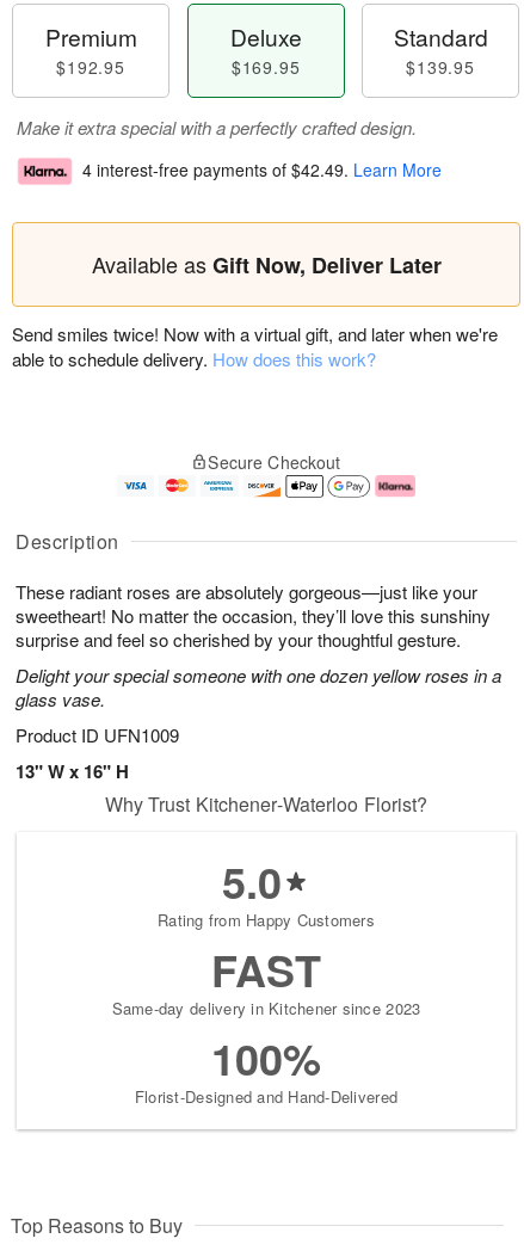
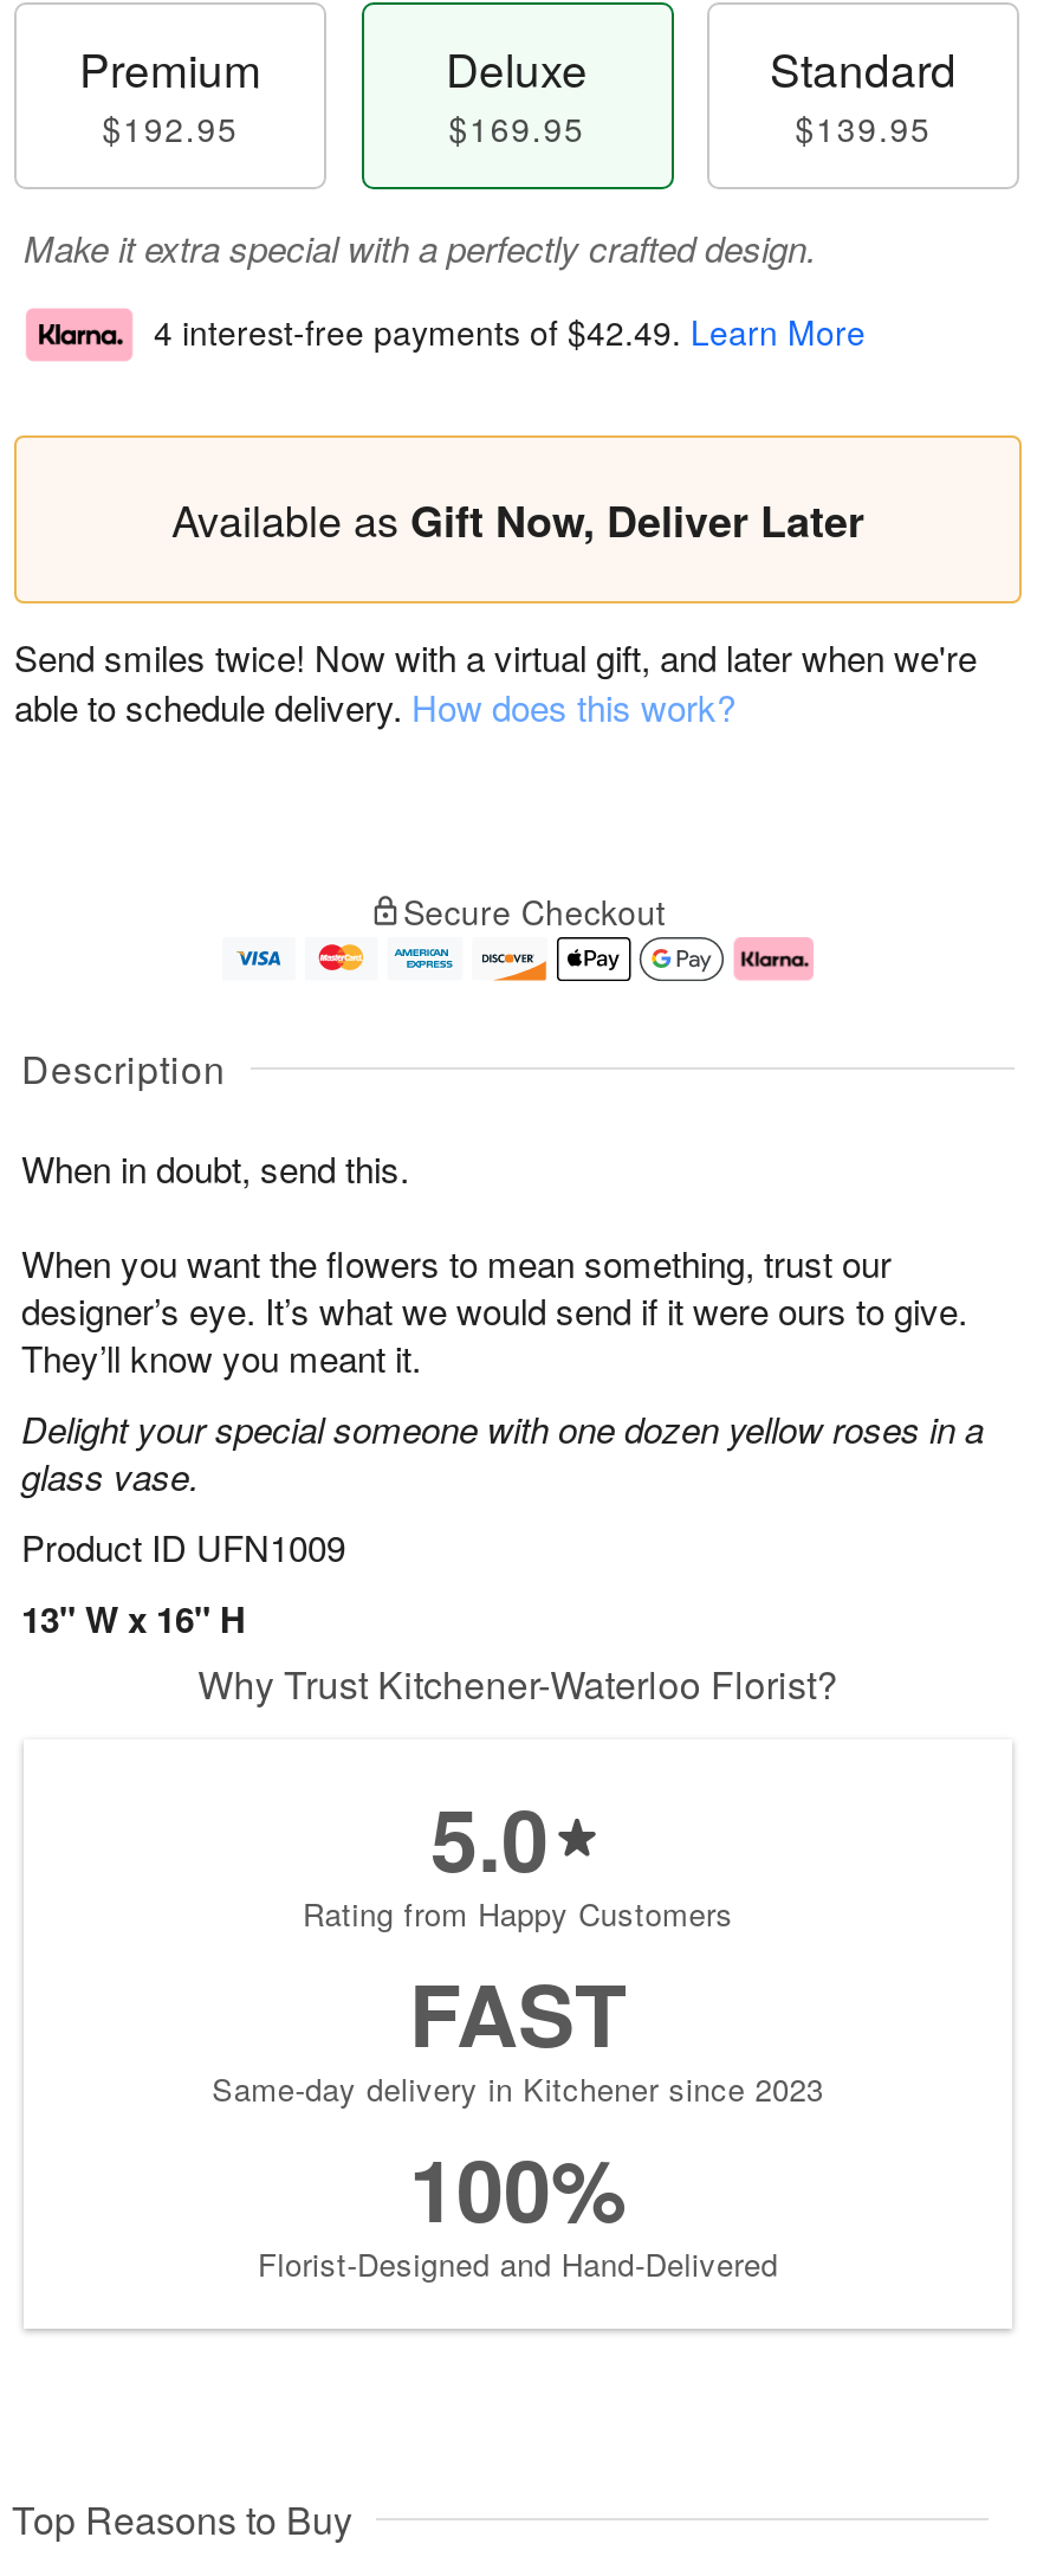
- These radiant roses are absolutely gorgeous—just like your
- sweetheart! No matter the occasion, they’ll love this sunshiny
- surprise and feel so cherished by your thoughtful gesture.
+ When in doubt, send this.
+ When you want the flowers to mean something, trust our
+ designer’s eye. It’s what we would send if it were ours to give.
+ They’ll know you meant it.
